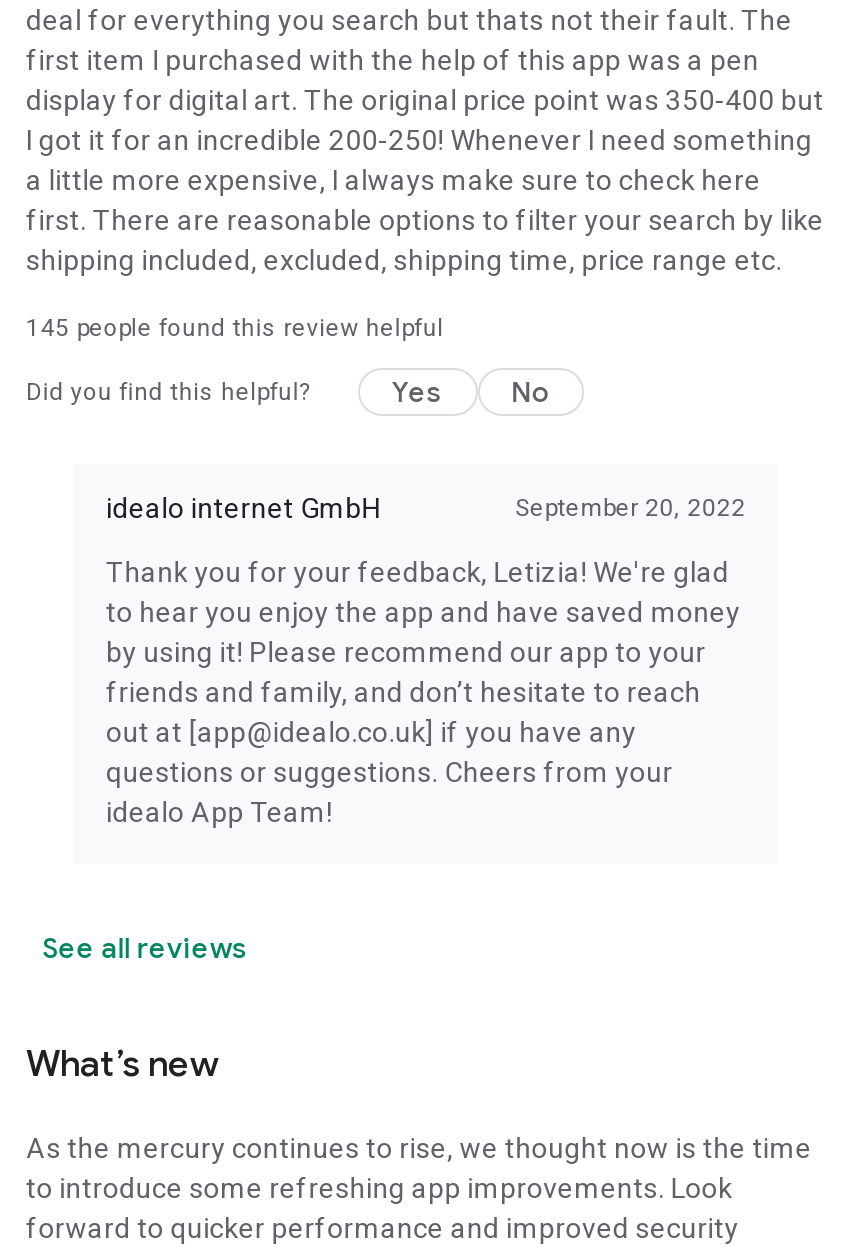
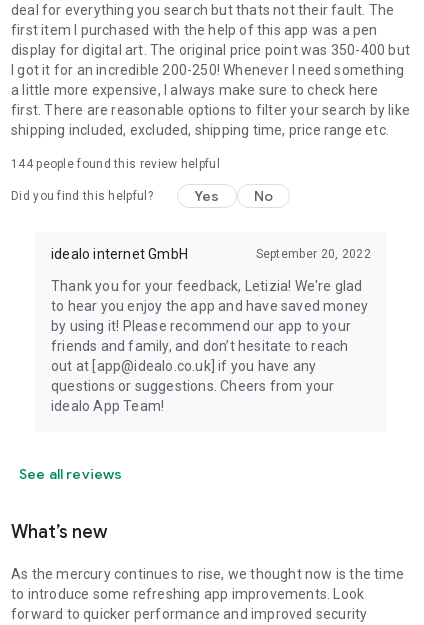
- 145 people found this review helpful
+ 144 people found this review helpful
